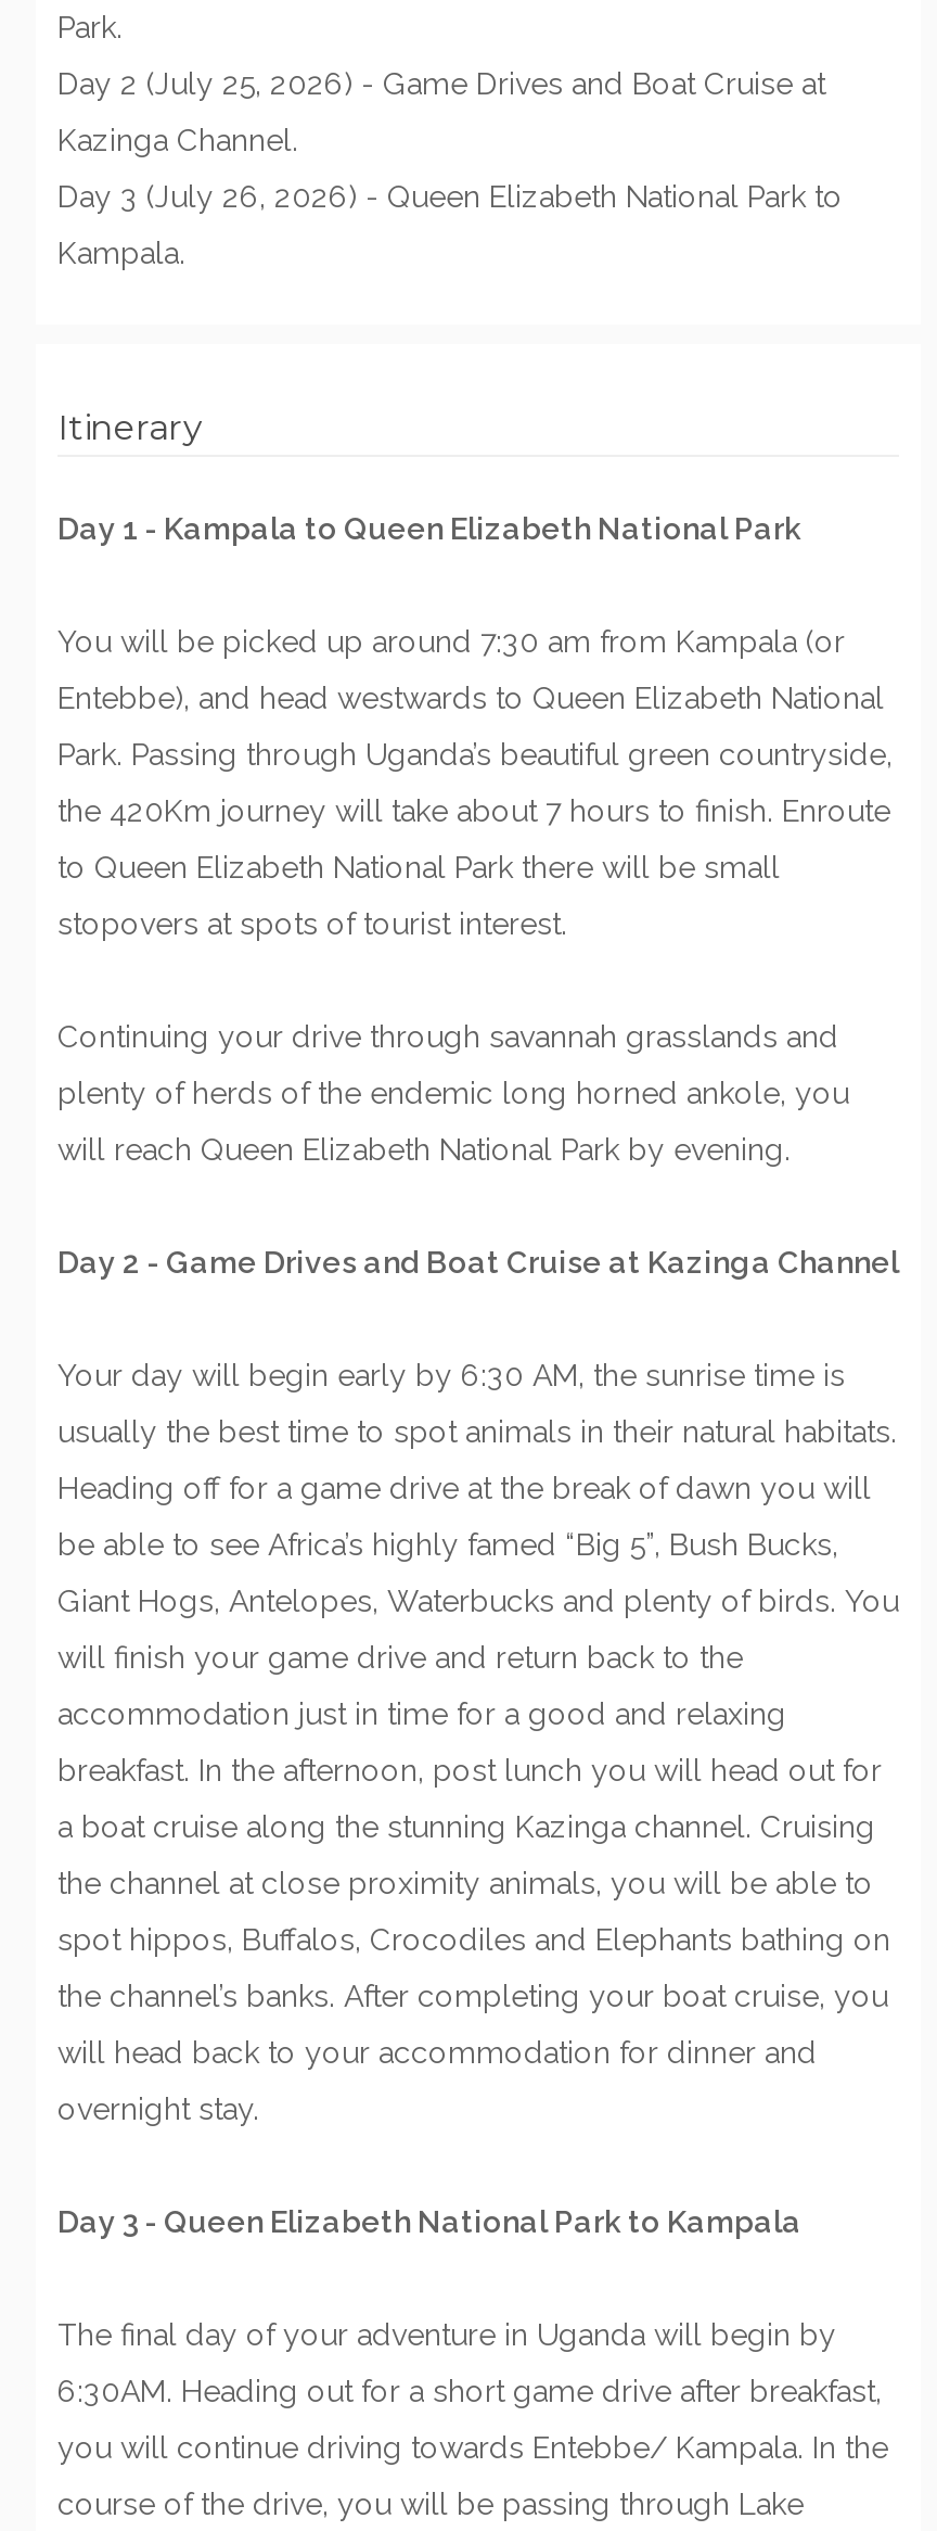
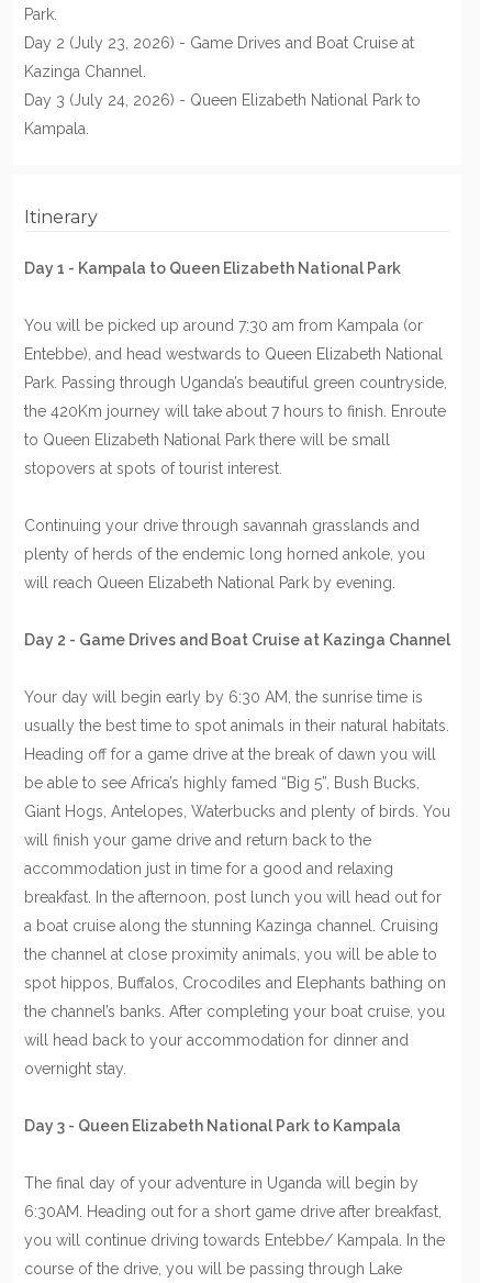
- Day 2 (July 25, 2026) - Game Drives and Boat Cruise at
+ Day 2 (July 23, 2026) - Game Drives and Boat Cruise at

- Day 3 (July 26, 2026) - Queen Elizabeth National Park to
+ Day 3 (July 24, 2026) - Queen Elizabeth National Park to
